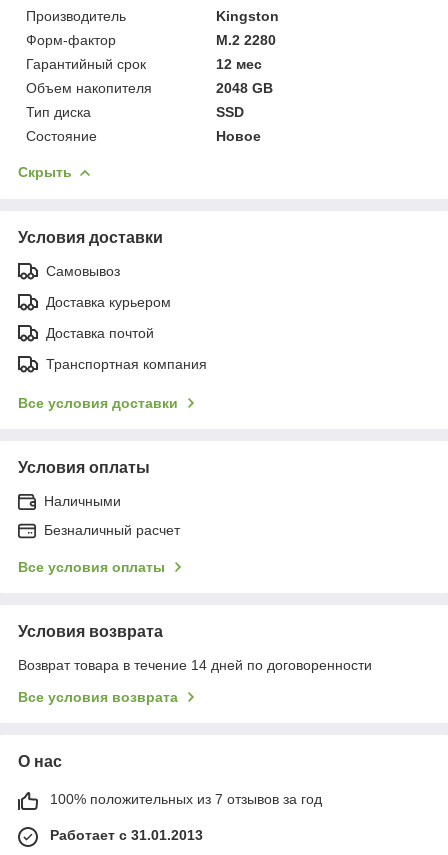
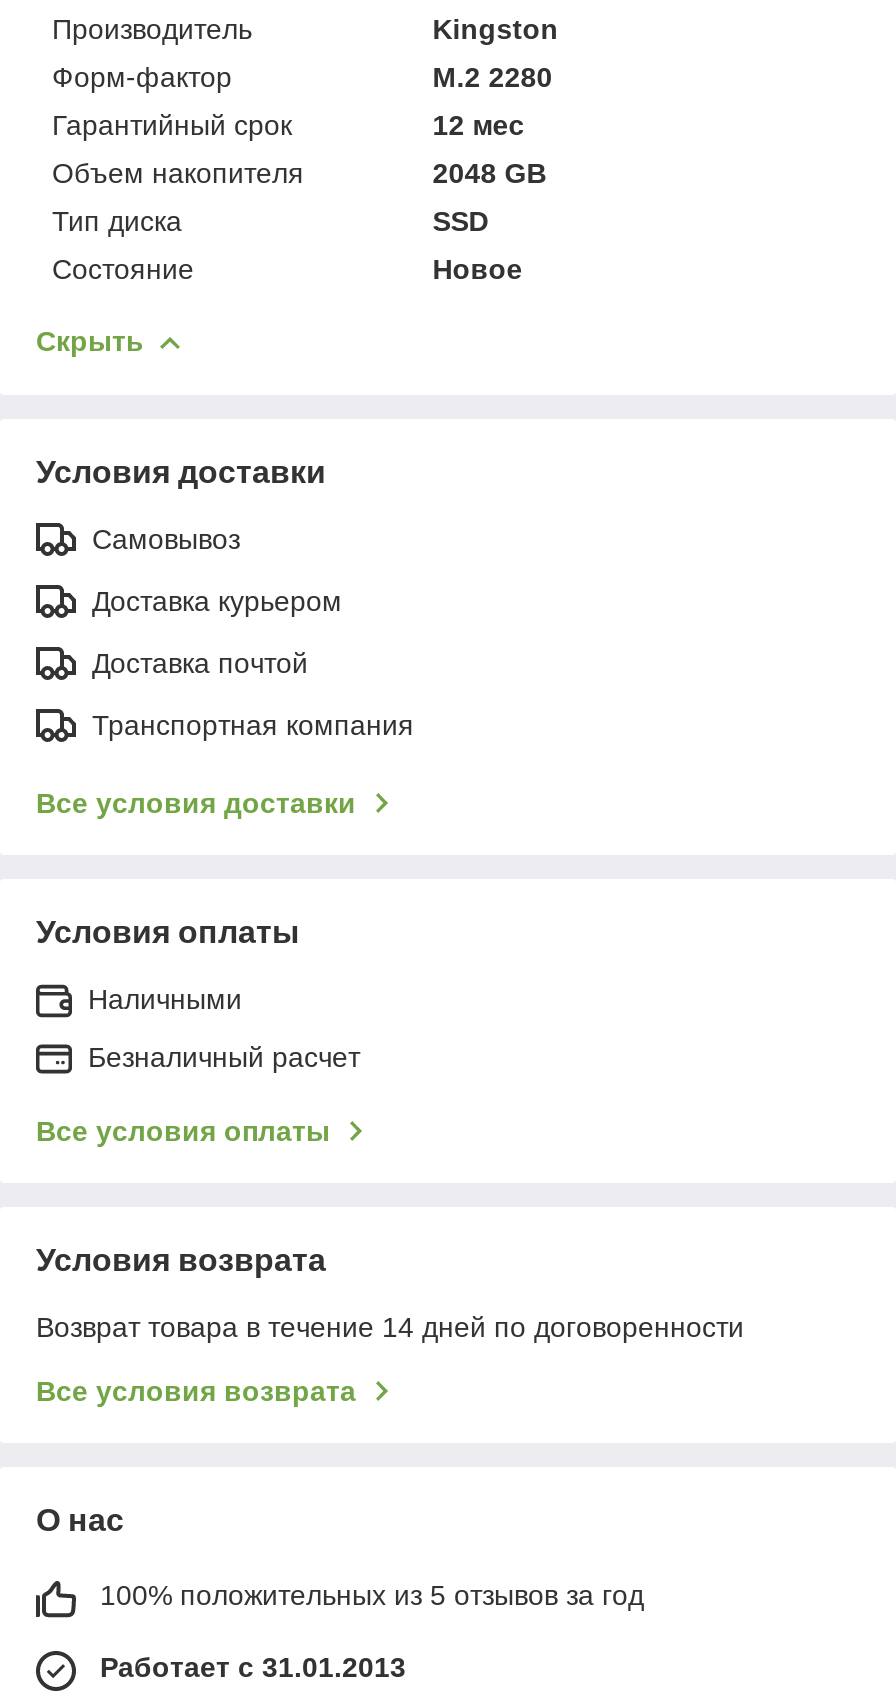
- 100% положительных из 7 отзывов за год
+ 100% положительных из 5 отзывов за год
